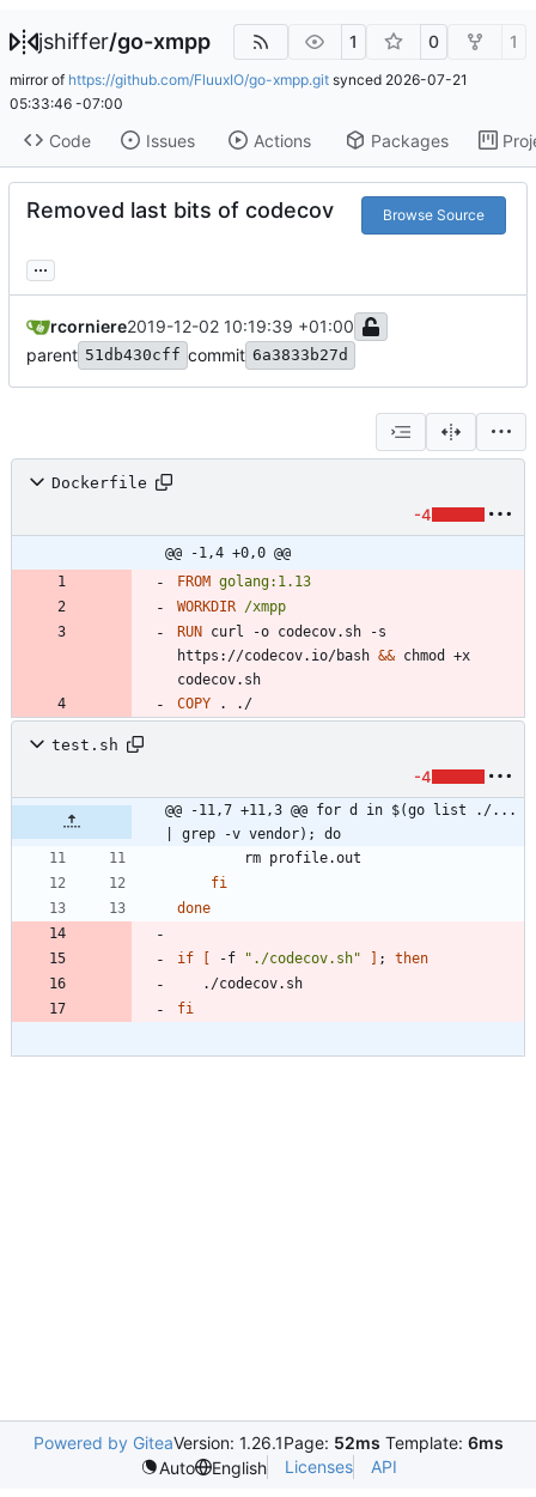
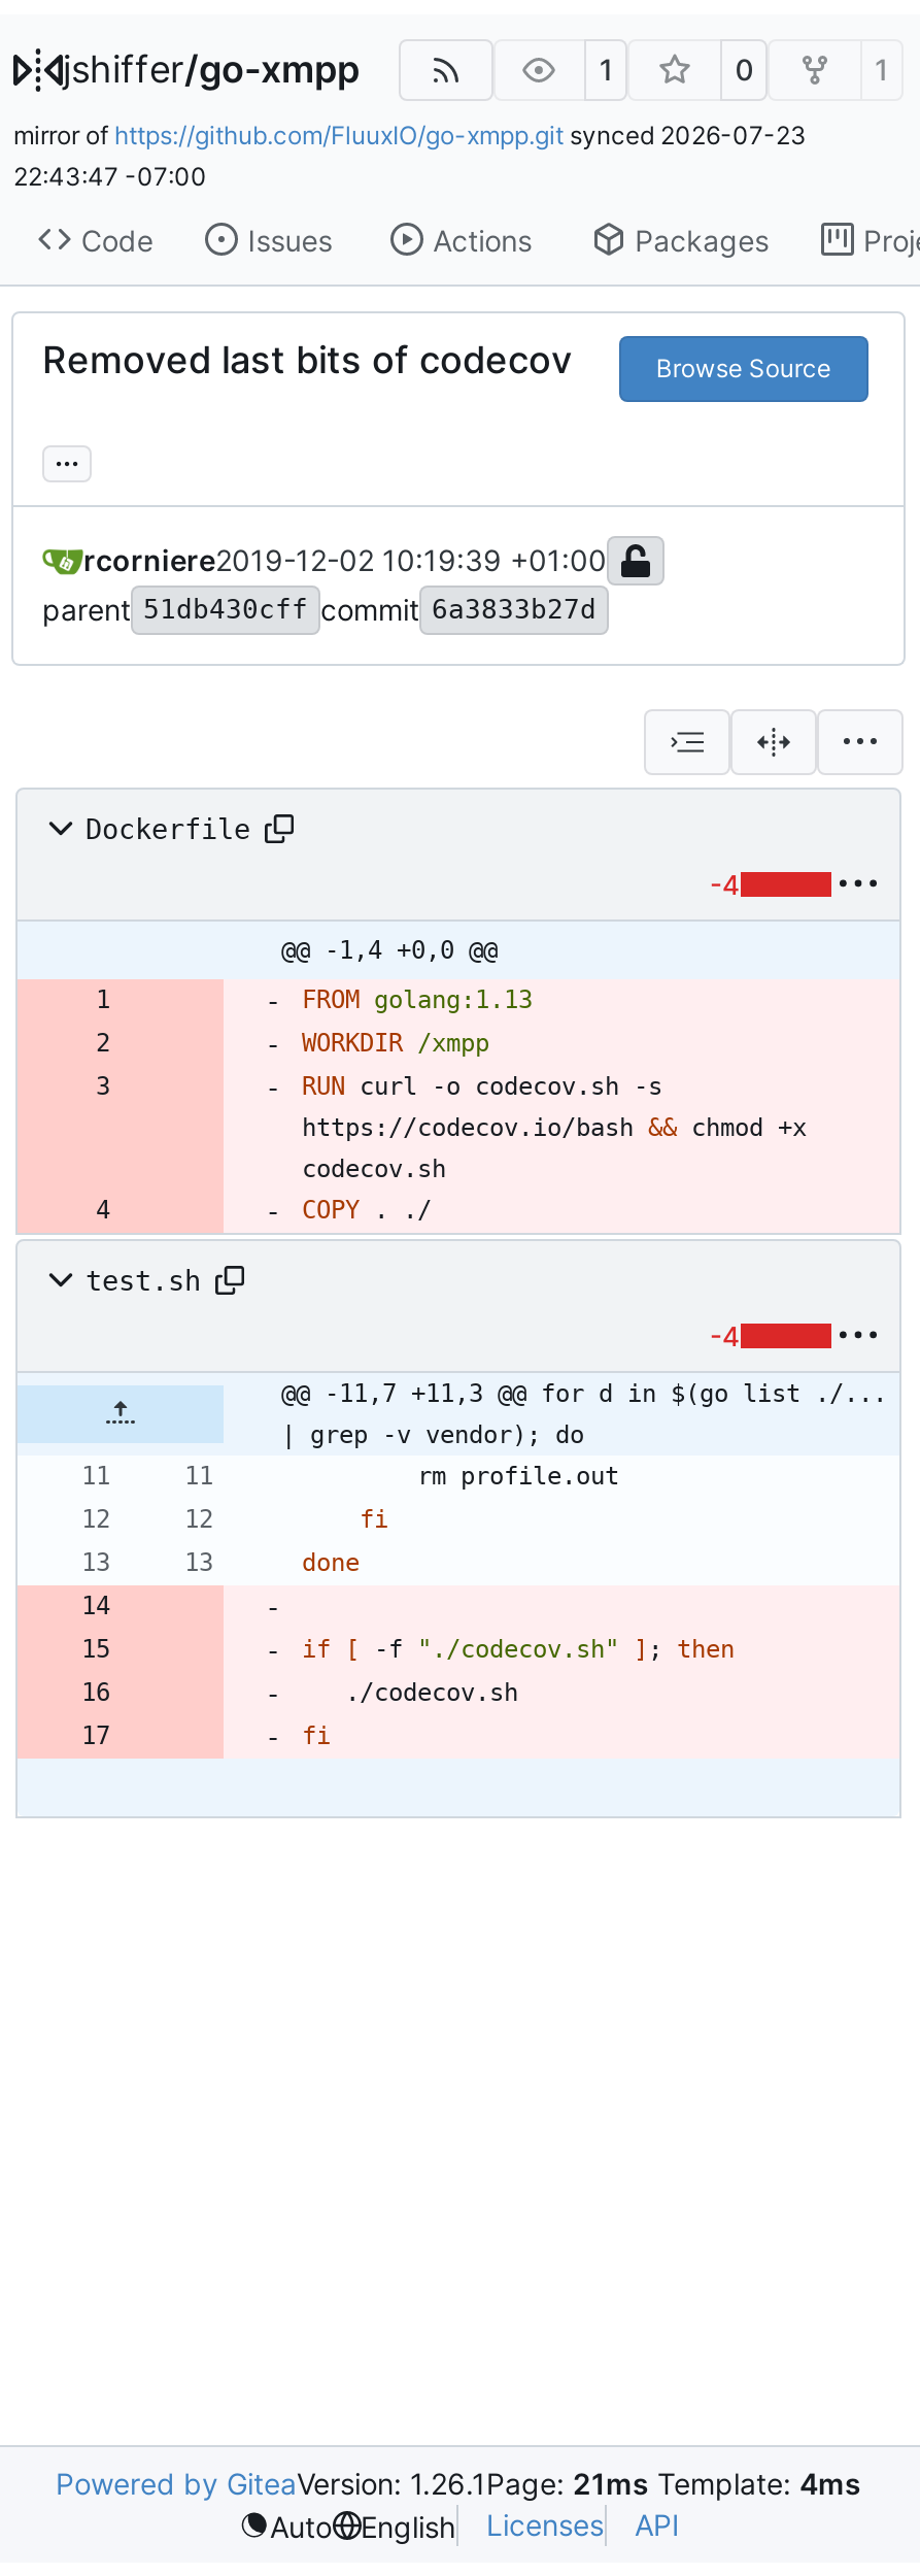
- mirror of https://github.com/FluuxIO/go-xmpp.git synced 2026-07-21
+ mirror of https://github.com/FluuxIO/go-xmpp.git synced 2026-07-23

- 05:33:46 -07:00
+ 22:43:47 -07:00

- Powered by GiteaVersion: 1.26.1 Page: 52ms Template: 6ms
+ Powered by GiteaVersion: 1.26.1 Page: 21ms Template: 4ms
